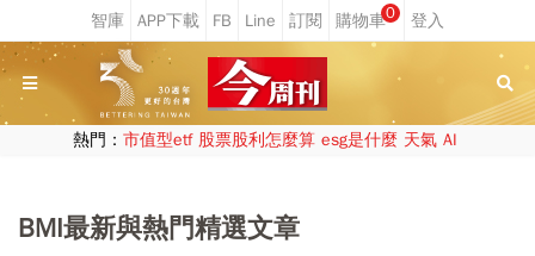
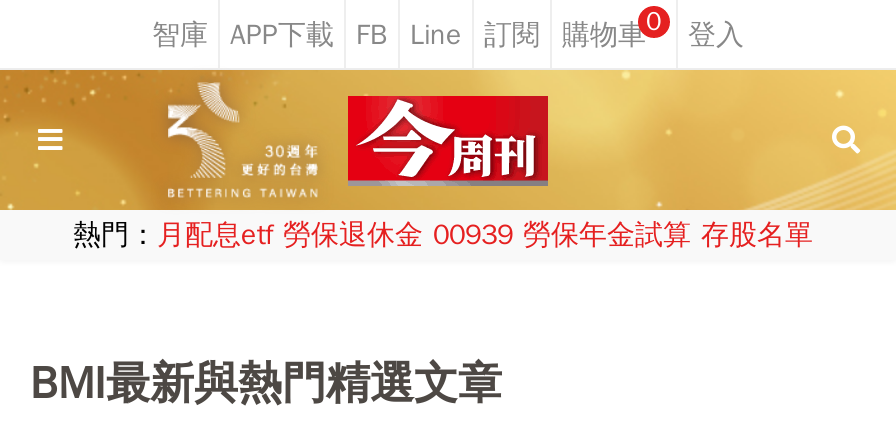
- 熱門：市值型etf 股票股利怎麼算 esg是什麼 天氣 AI
+ 熱門：月配息etf 勞保退休金 00939 勞保年金試算 存股名單
